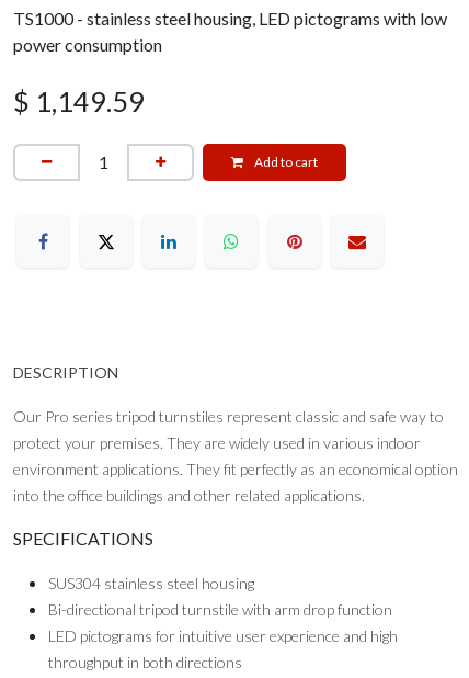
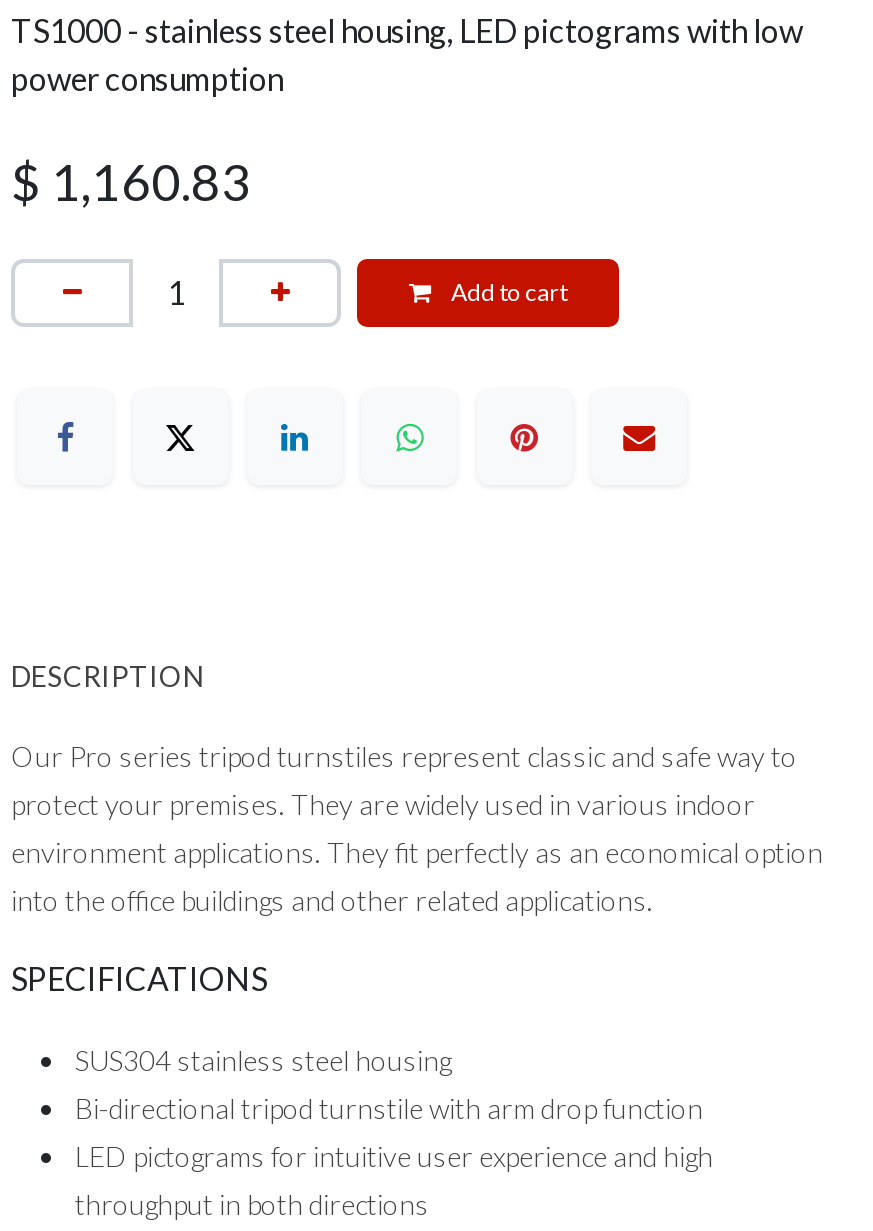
- $1,149.59
+ $1,160.83
